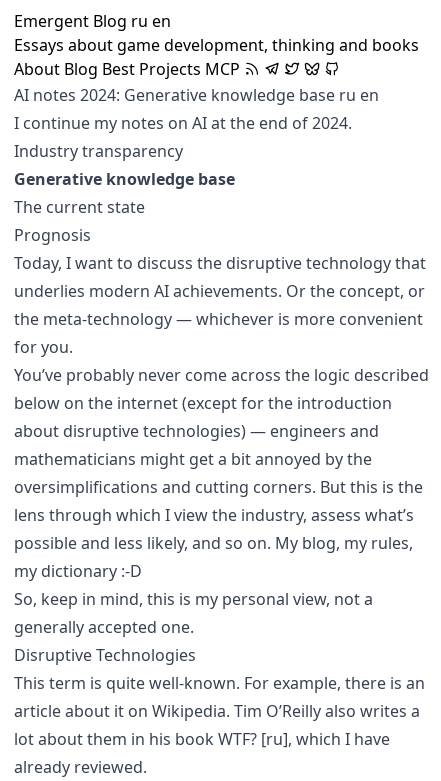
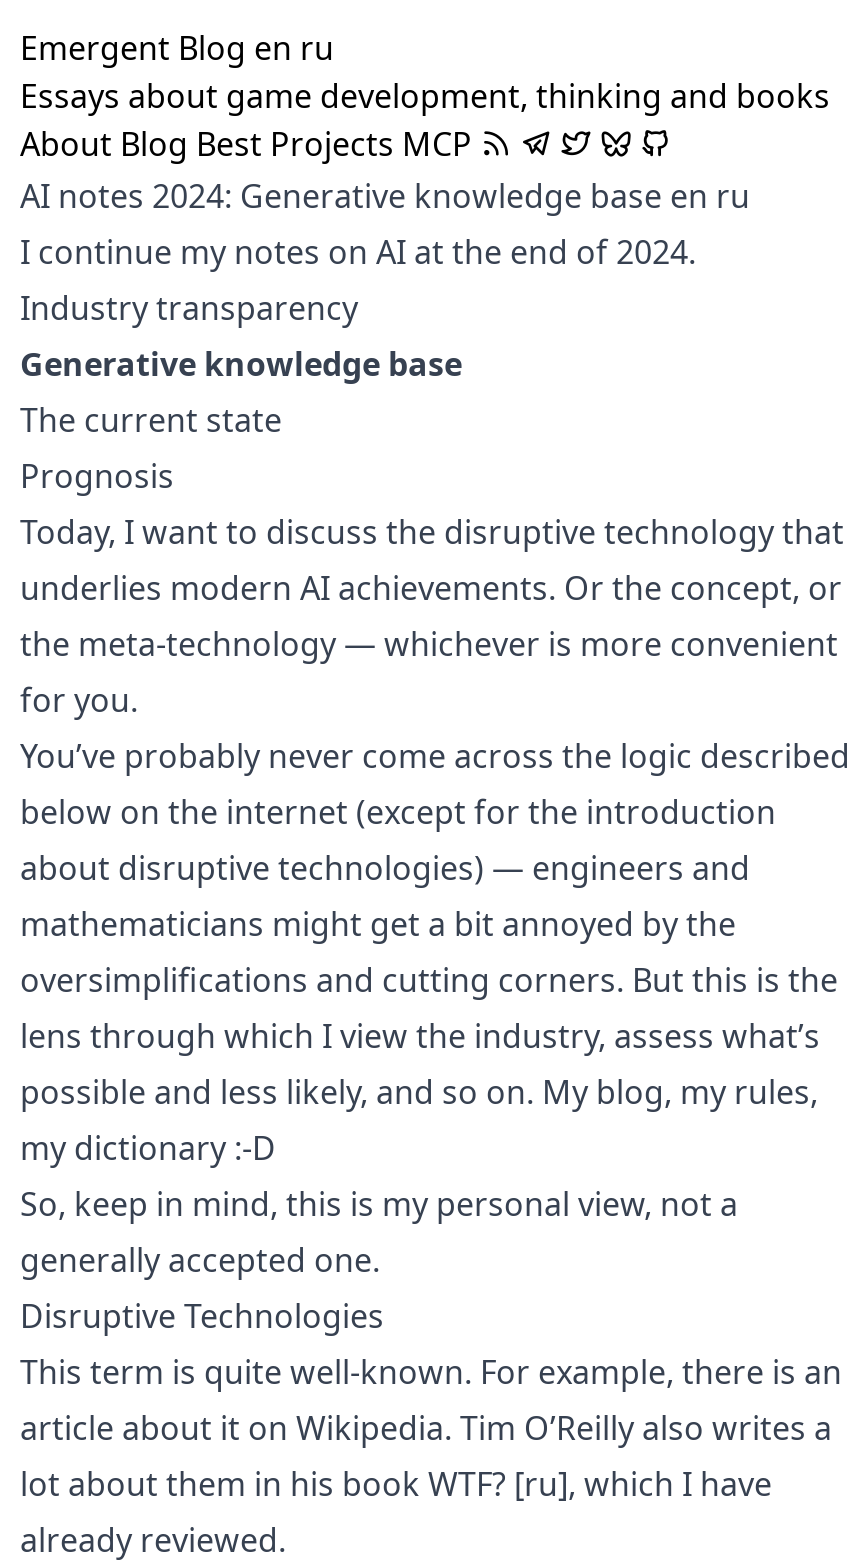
- Emergent Blog ru en
+ Emergent Blog en ru

- AI notes 2024: Generative knowledge base ru en
+ AI notes 2024: Generative knowledge base en ru
